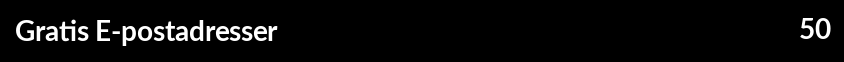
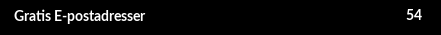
- 50
+ 54
